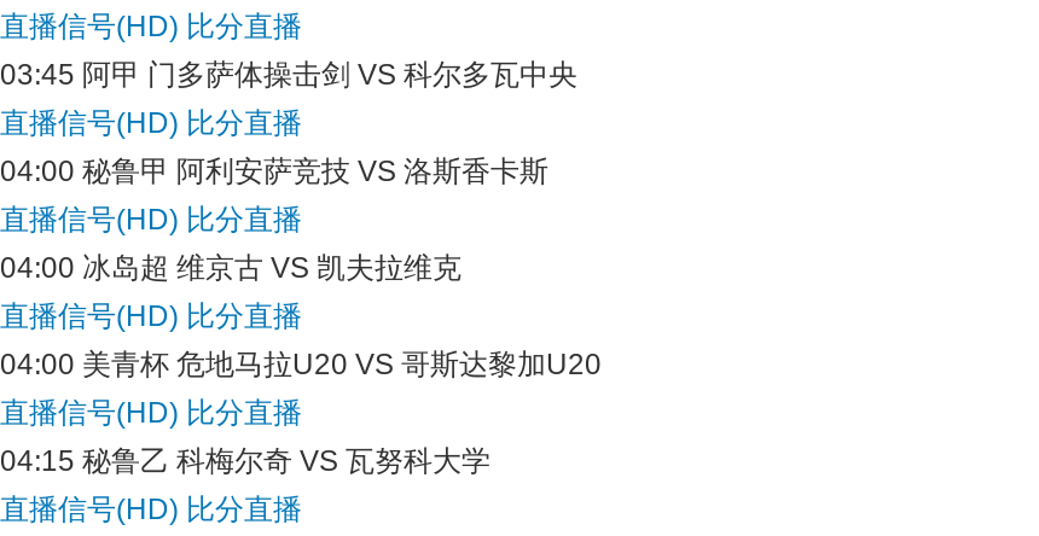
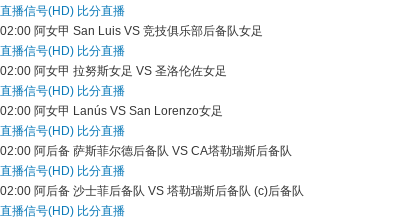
- 03:45 阿甲门多萨体操击剑 VS 科尔多瓦中央
+ 02:00 阿女甲San Luis VS 竞技俱乐部后备队女足

- 04:00 秘鲁甲阿利安萨竞技 VS 洛斯香卡斯
+ 02:00 阿女甲拉努斯女足 VS 圣洛伦佐女足

- 04:00 冰岛超维京古 VS 凯夫拉维克
+ 02:00 阿女甲Lanús VS San Lorenzo女足

- 04:00 美青杯危地马拉U20 VS 哥斯达黎加U20
+ 02:00 阿后备萨斯菲尔德后备队 VS CA塔勒瑞斯后备队

- 04:15 秘鲁乙科梅尔奇 VS 瓦努科大学
+ 02:00 阿后备沙士菲后备队 VS 塔勒瑞斯后备队 (c)后备队
